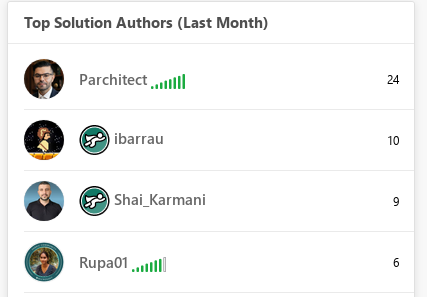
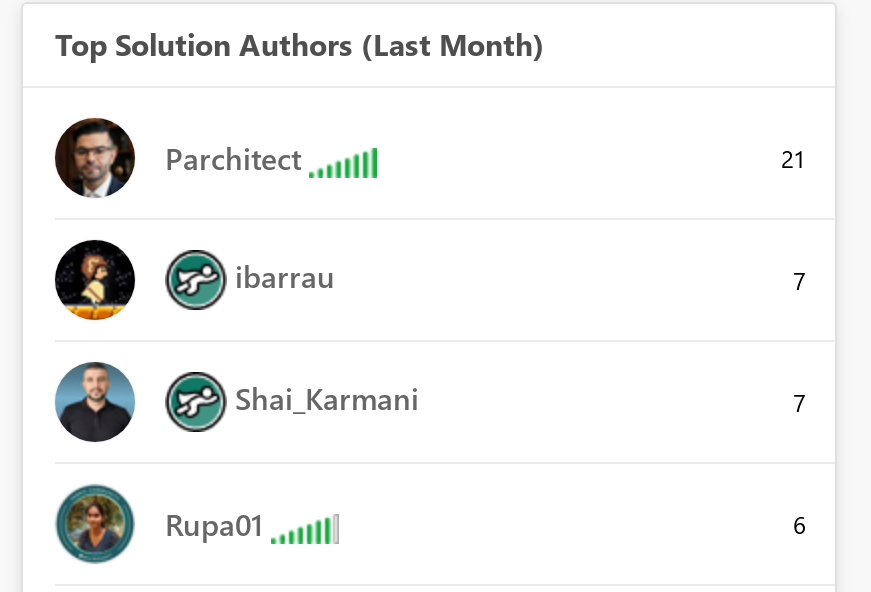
- 24
+ 21

- 10
+ 7

- 9
+ 7
